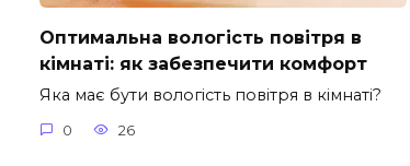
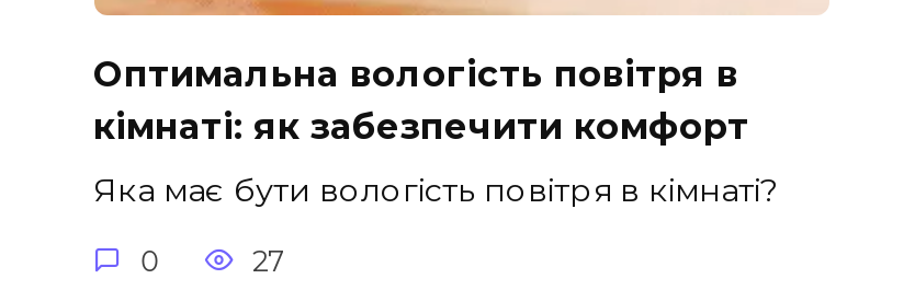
- 26
+ 27
